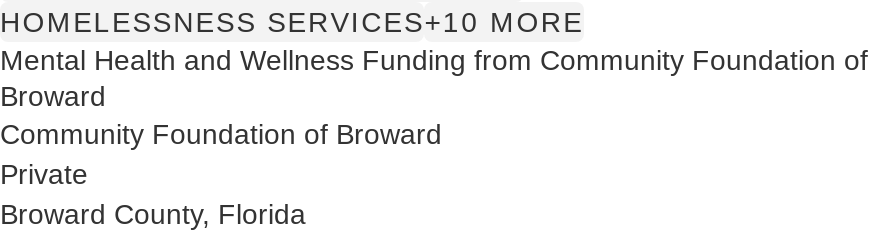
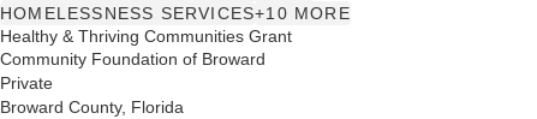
- Mental Health and Wellness Funding from Community Foundation of
- Broward
+ Healthy & Thriving Communities Grant
